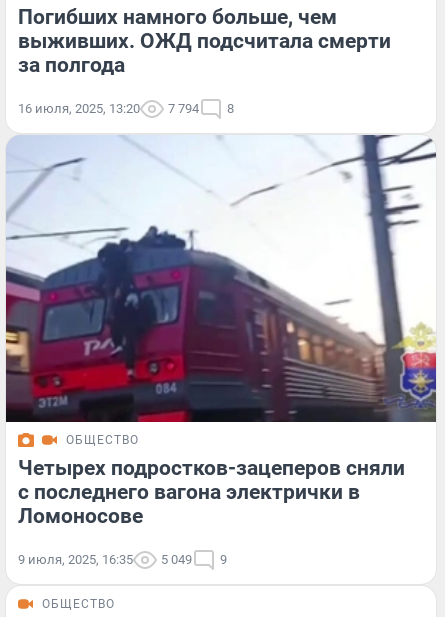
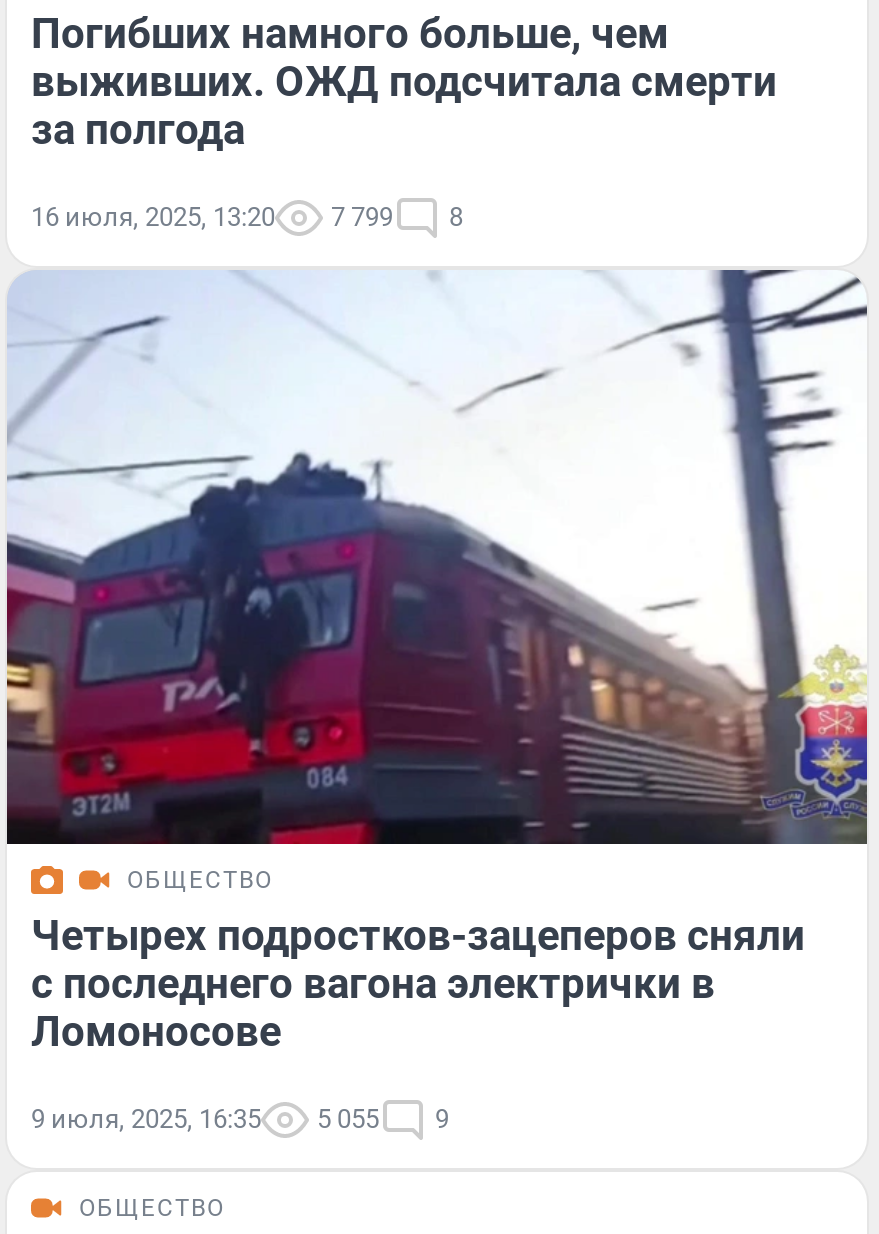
- 16 июля, 2025, 13:20 7 794 8
+ 16 июля, 2025, 13:20 7 799 8

- 9 июля, 2025, 16:35 5 049 9
+ 9 июля, 2025, 16:35 5 055 9
